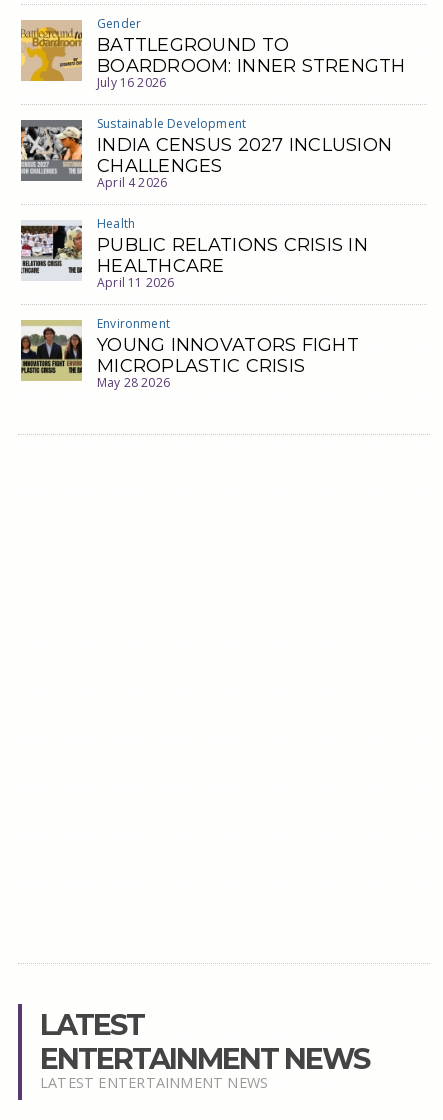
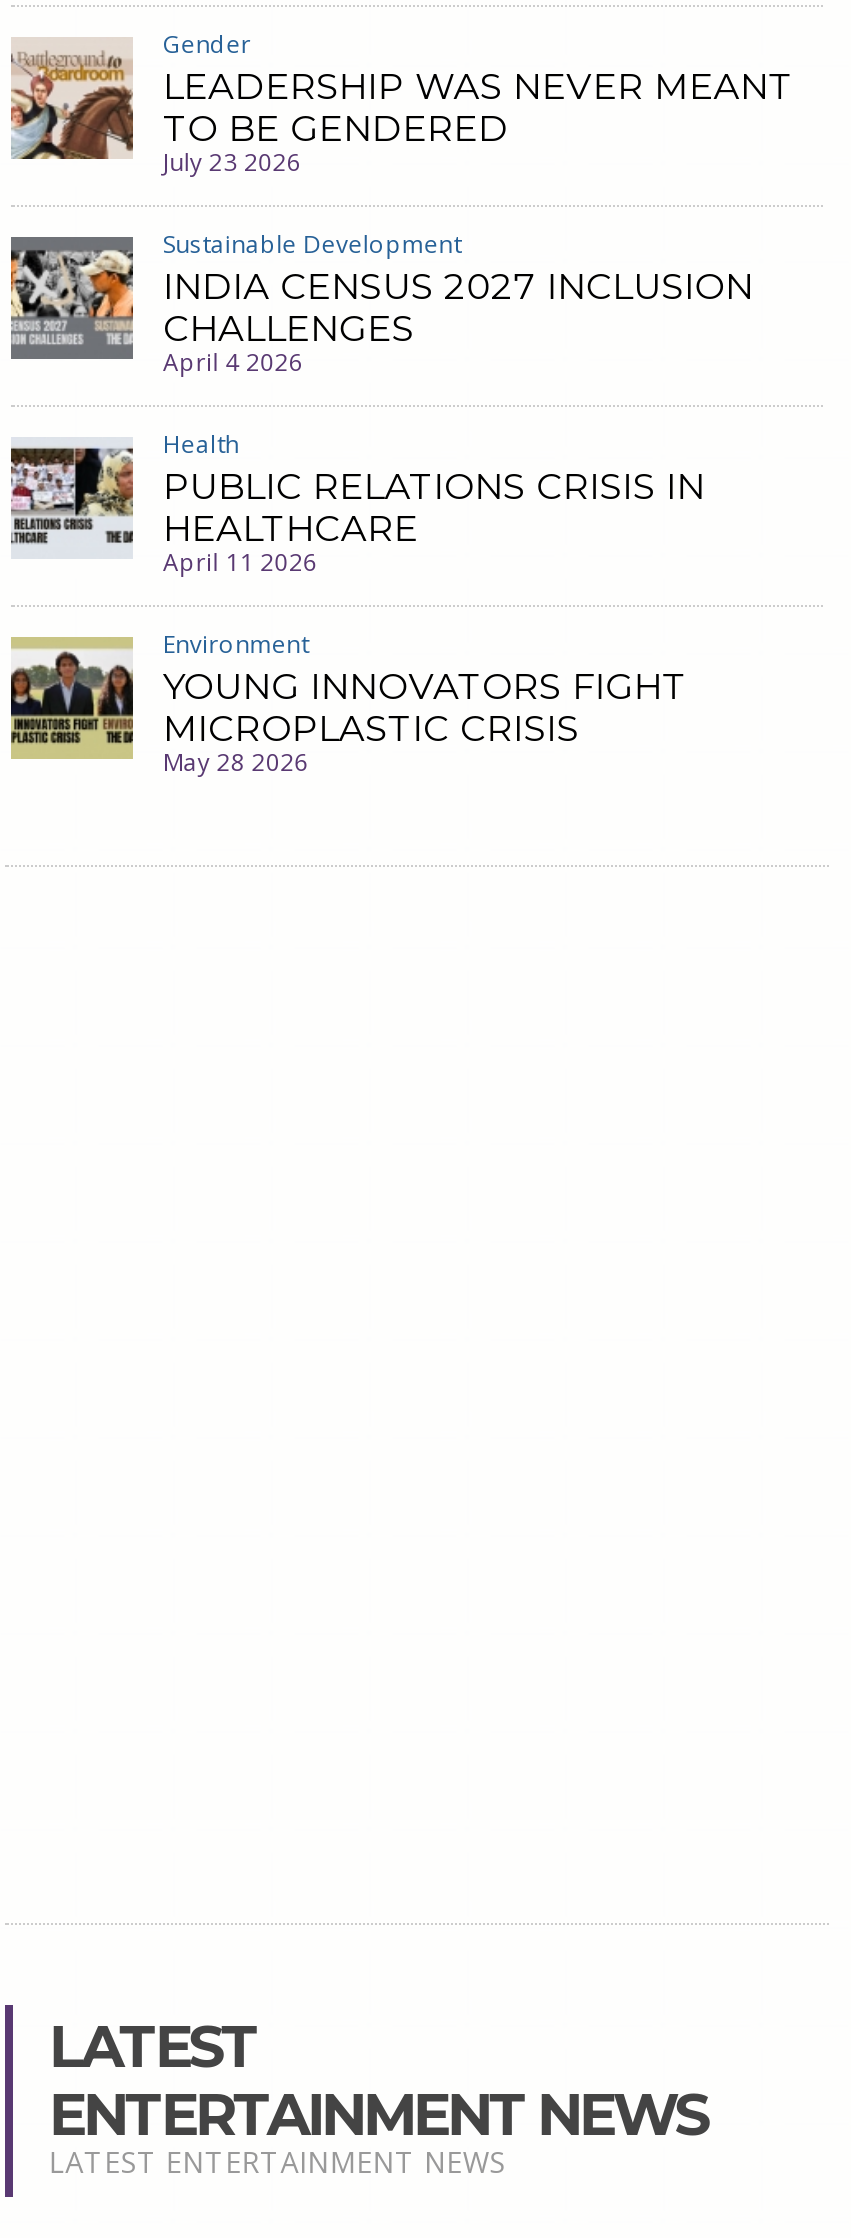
- [image]
- BATTLEGROUND TO
- BOARDROOM: INNER STRENGTH
- July 16 2026
+ [image]
+ LEADERSHIP WAS NEVER MEANT
+ TO BE GENDERED
+ July 23 2026
